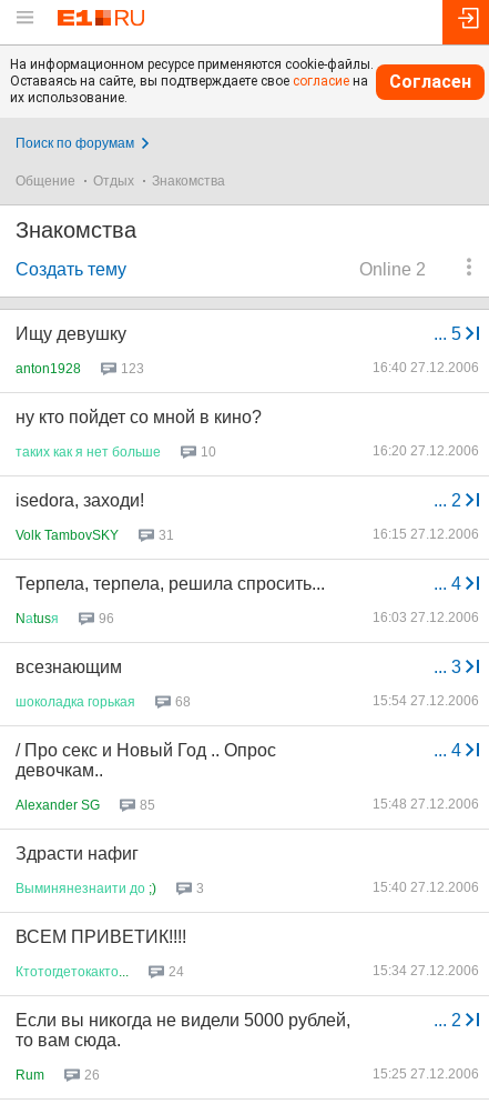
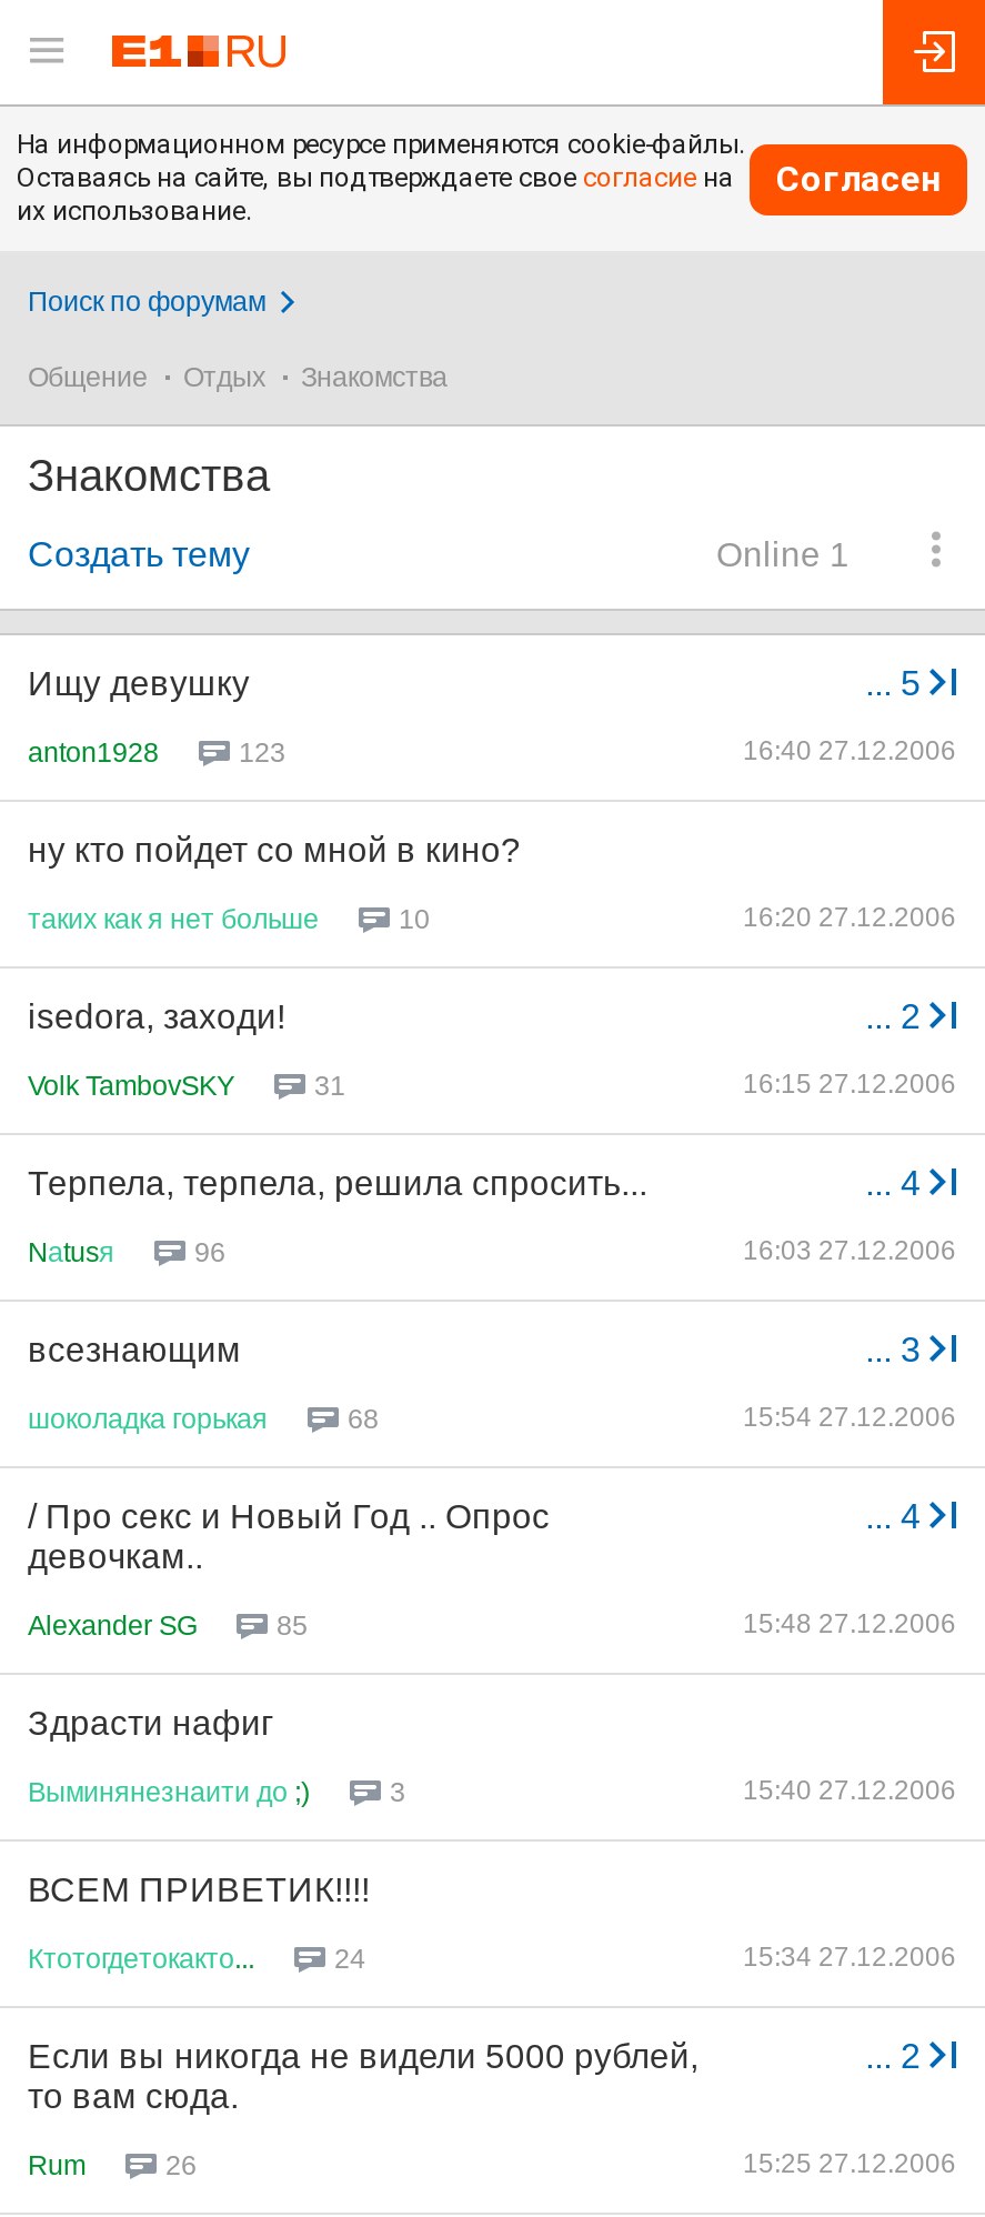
- Online 2
+ Online 1
